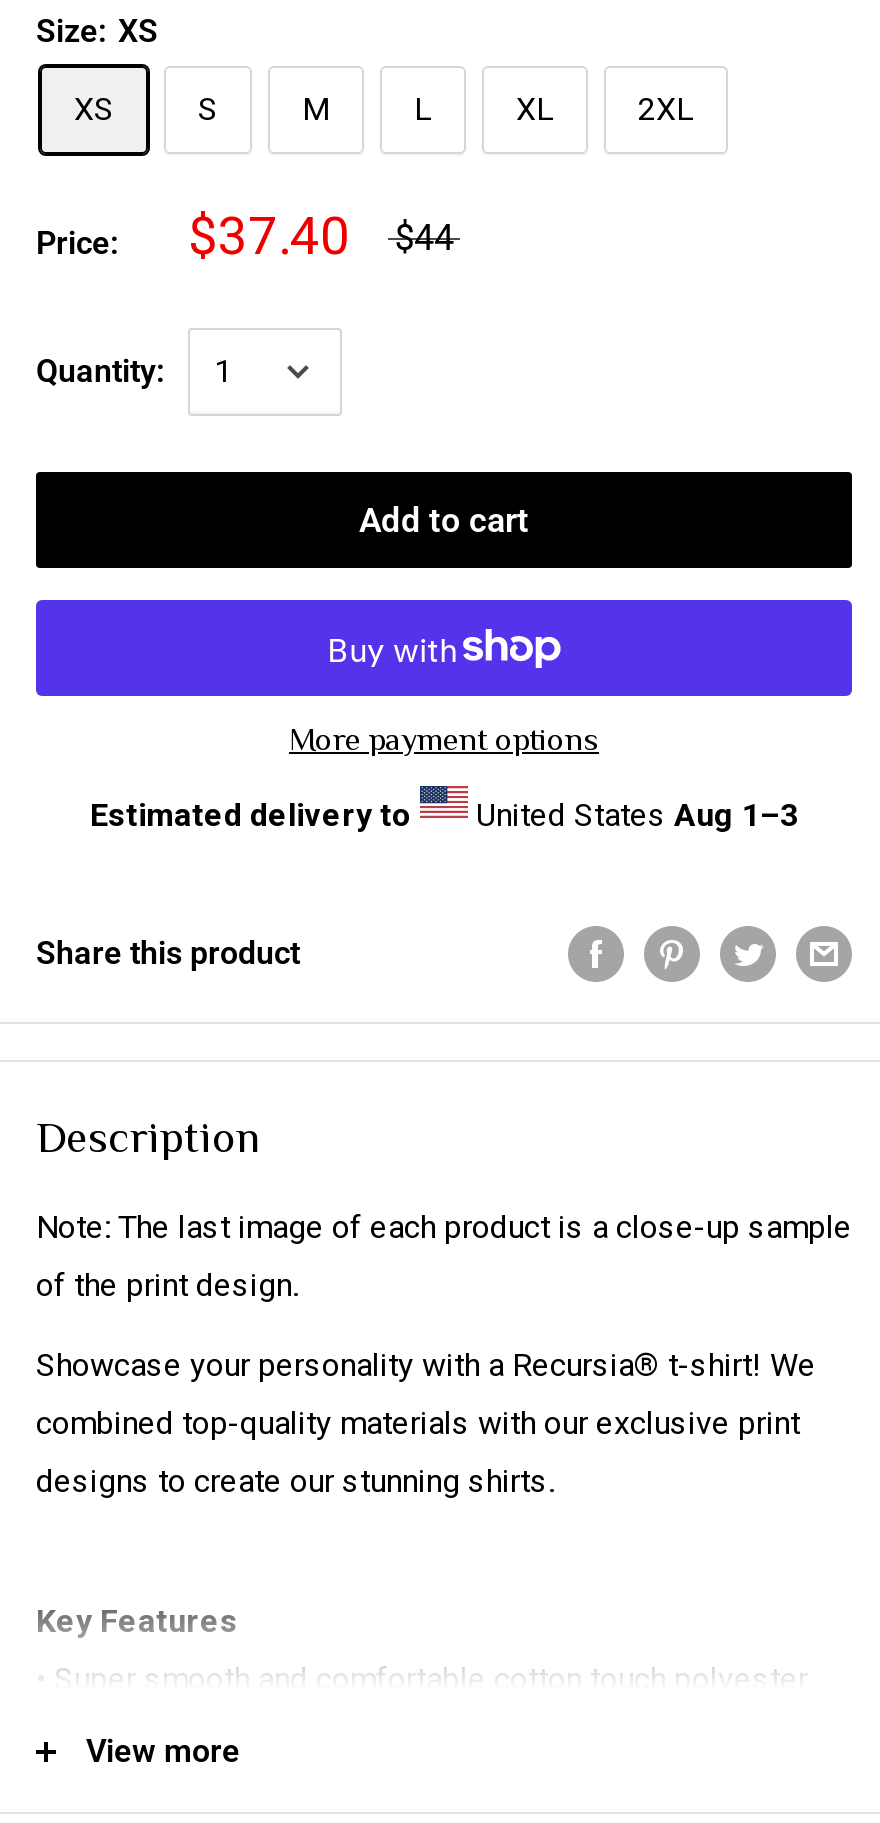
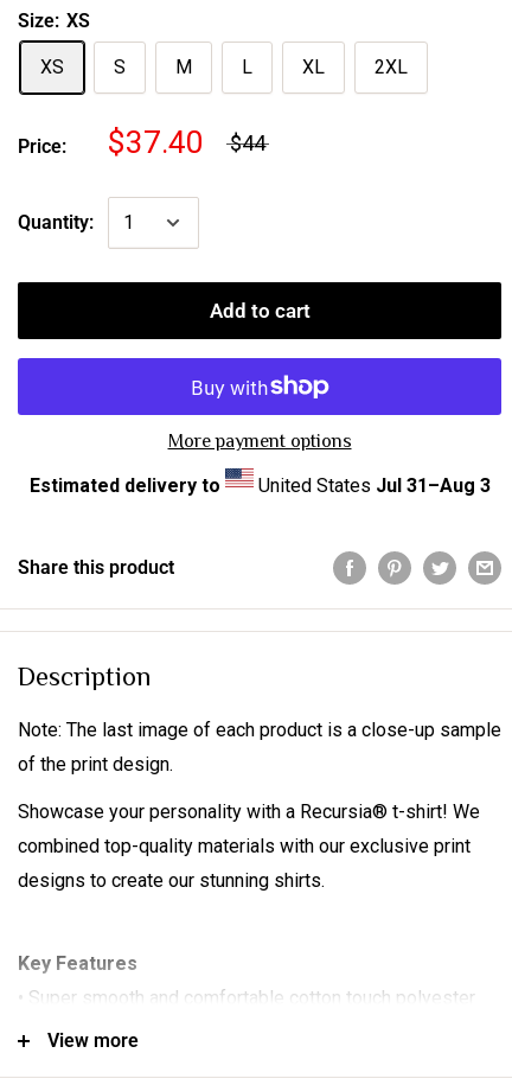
- United States Aug 1–3
+ United States Jul 31–Aug 3
